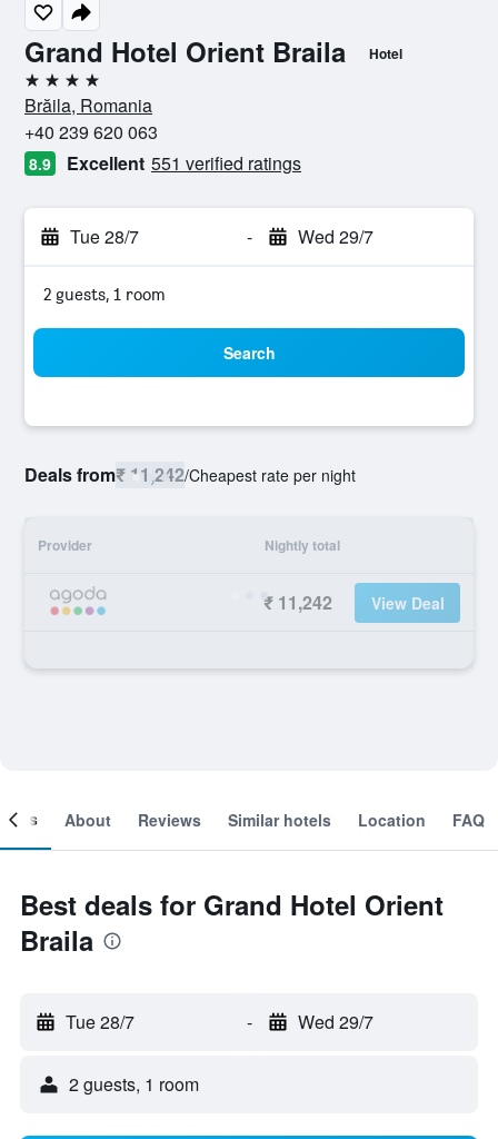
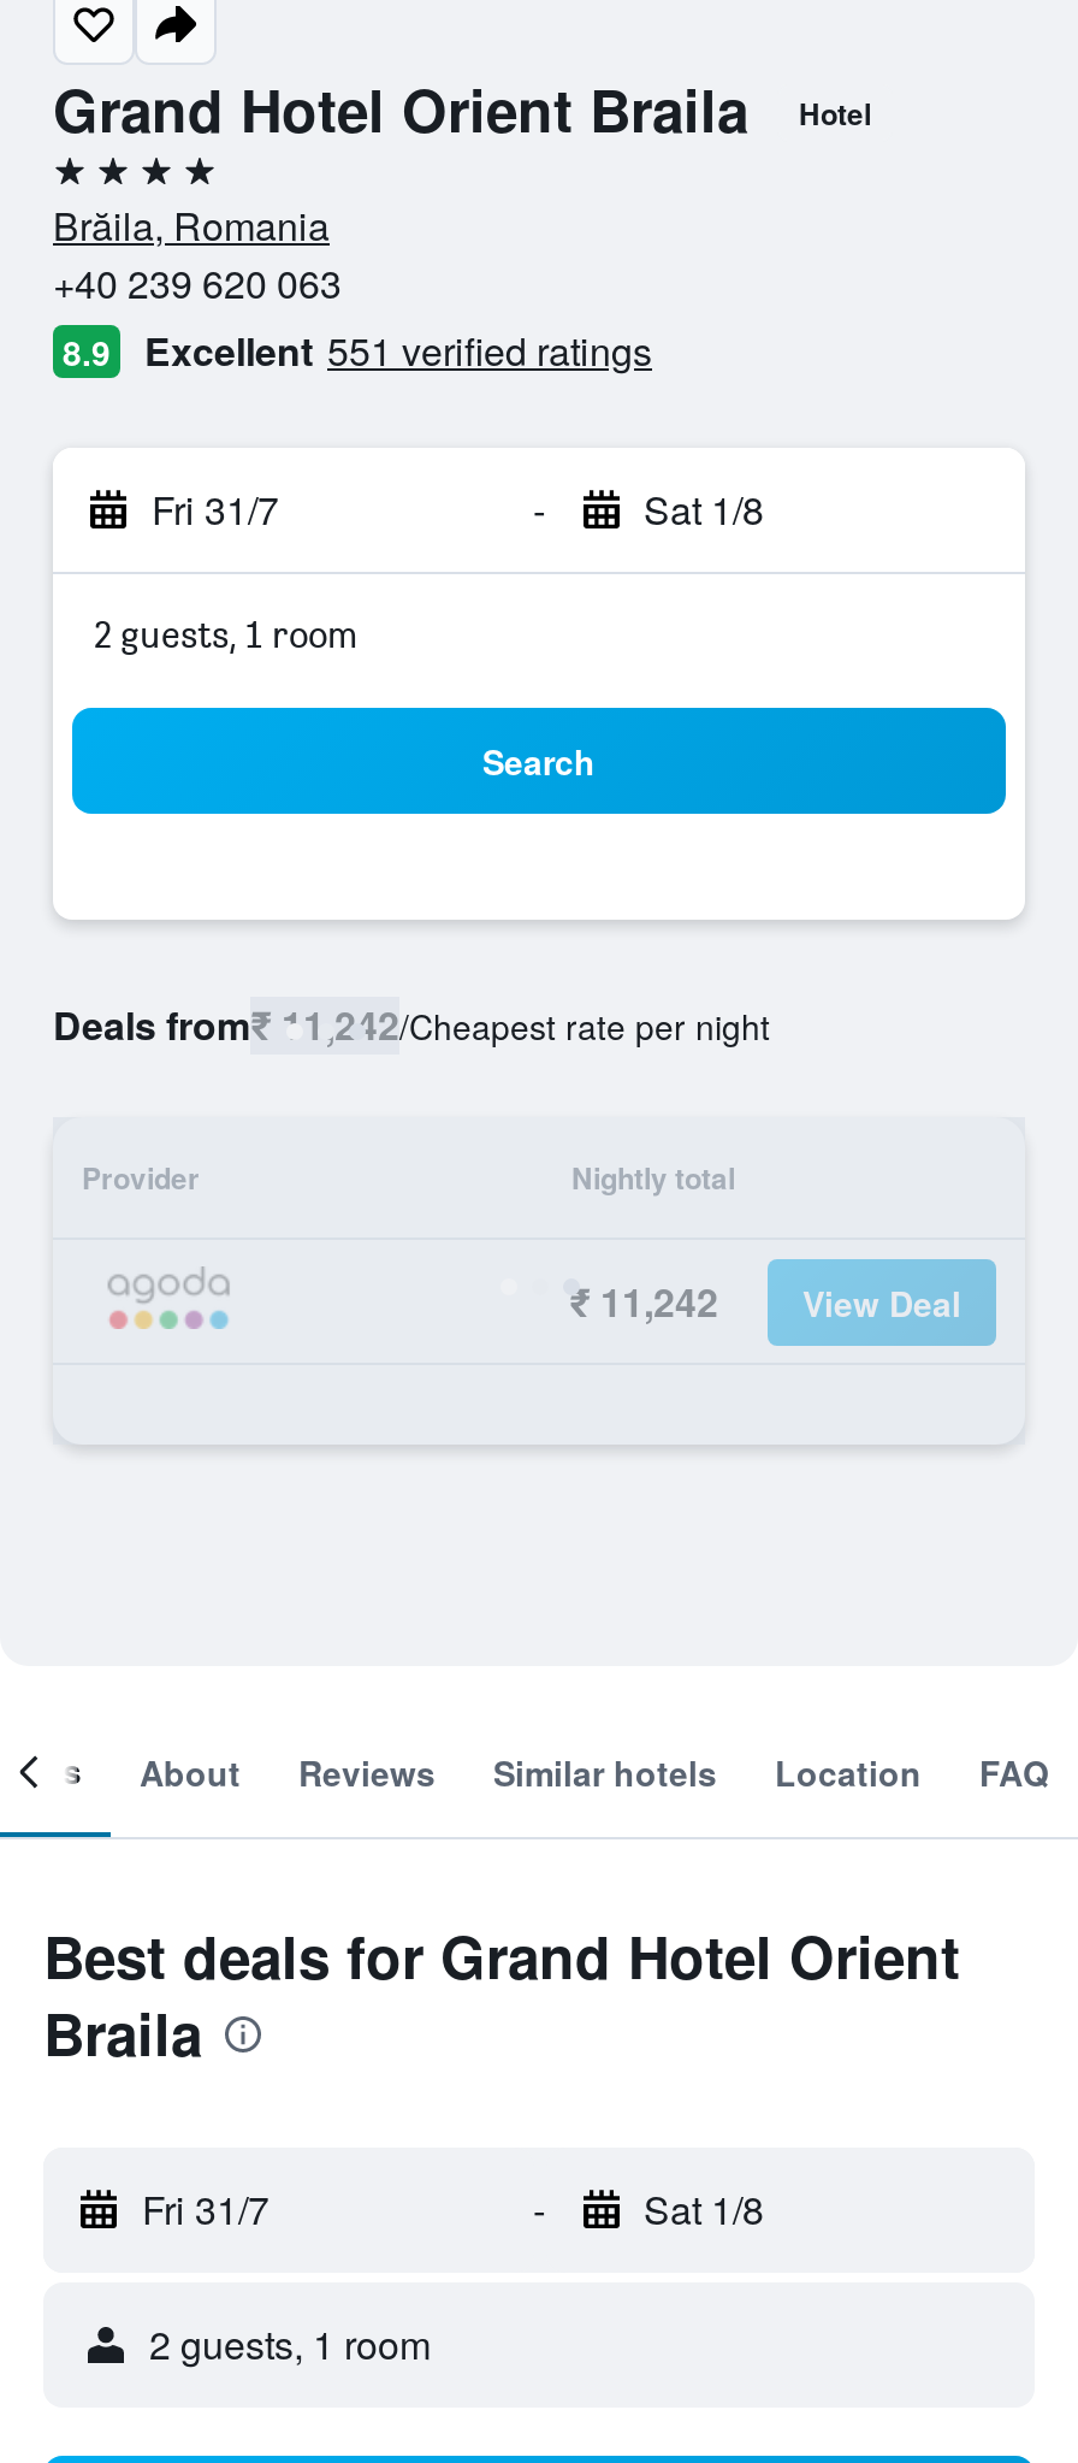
- Tue 28/7
+ Fri 31/7

- Wed 29/7
+ Sat 1/8

- Tue 28/7
+ Fri 31/7

- Wed 29/7
+ Sat 1/8
